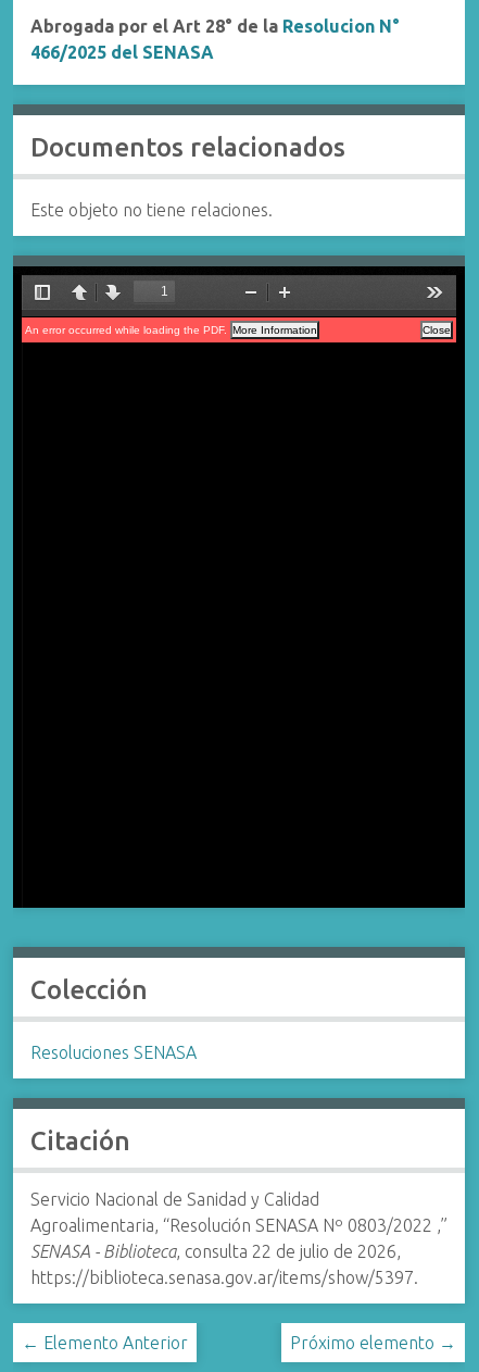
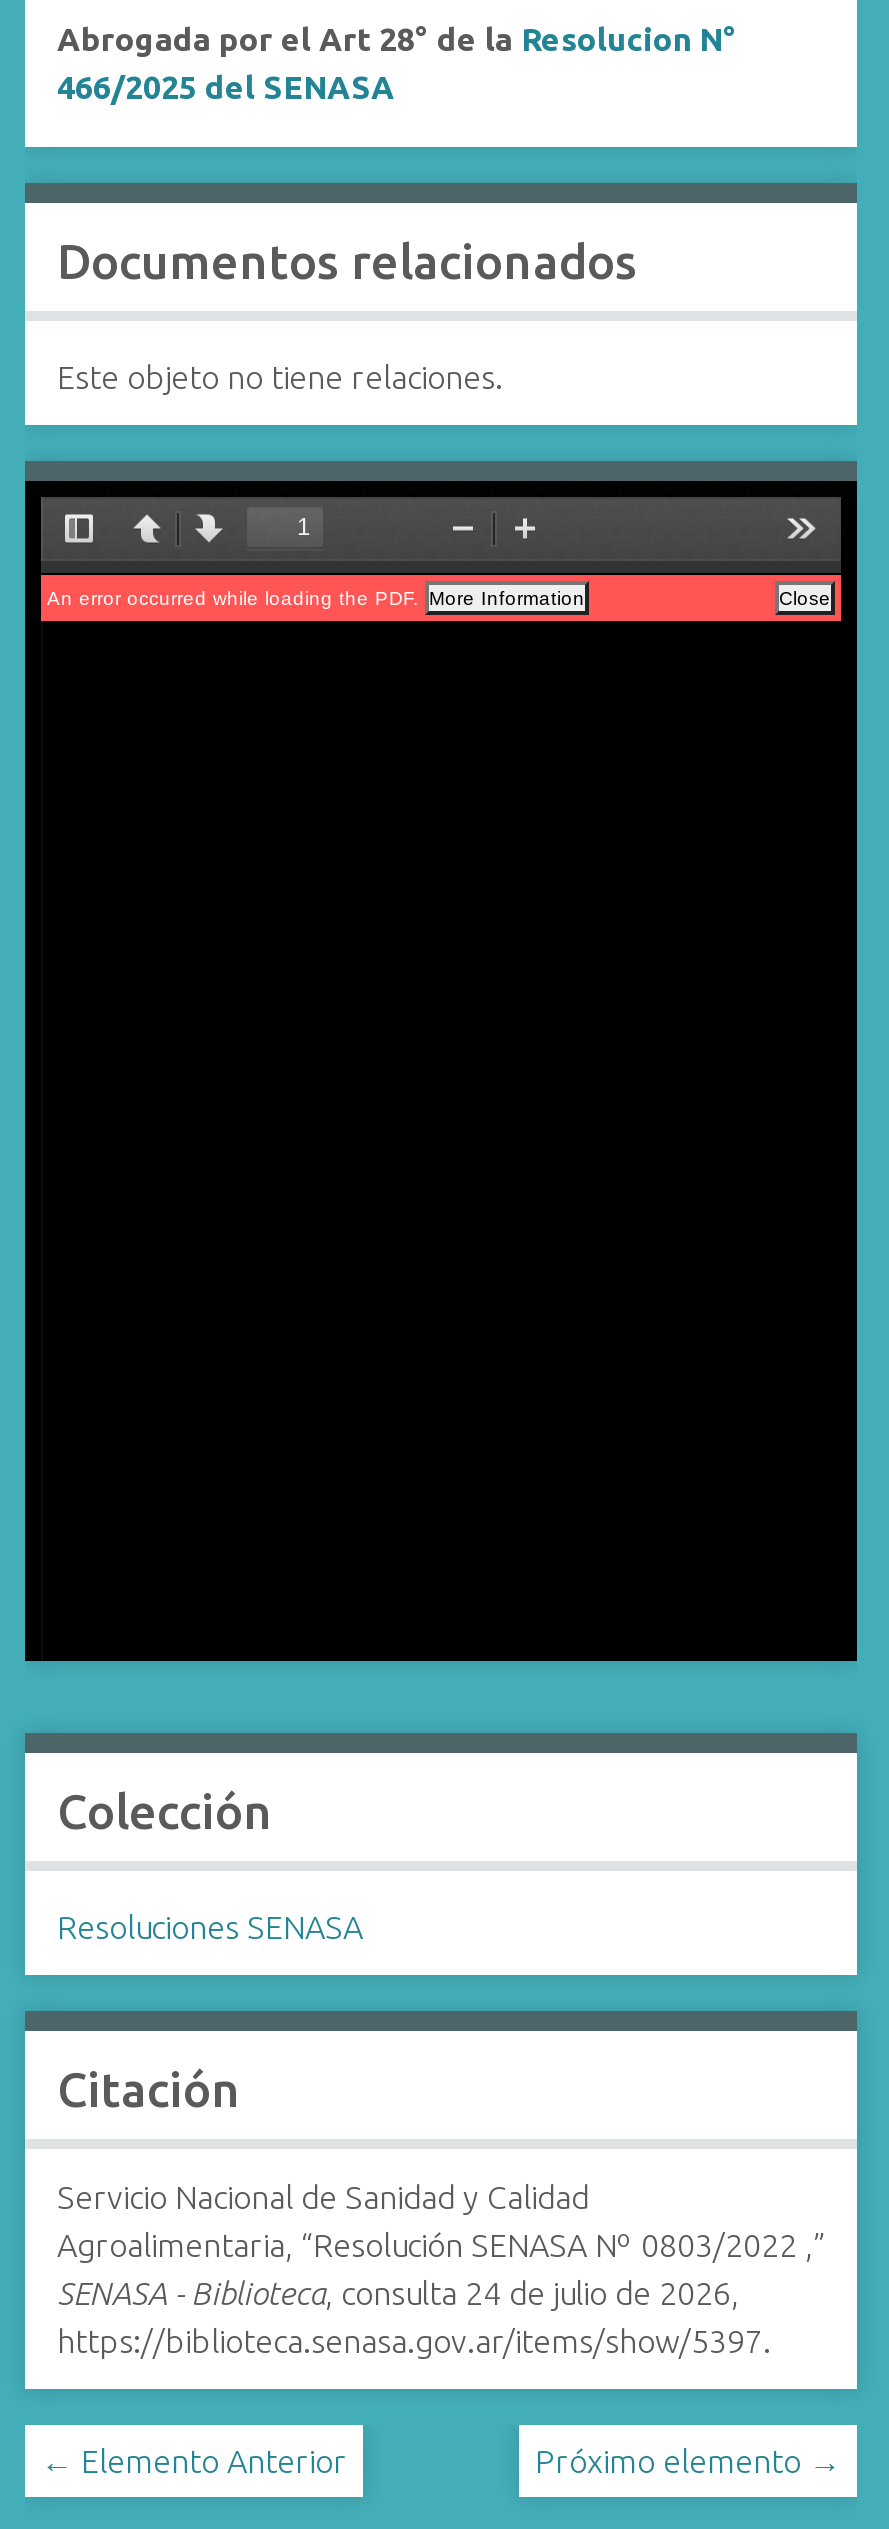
- SENASA - Biblioteca, consulta 22 de julio de 2026,
+ SENASA - Biblioteca, consulta 24 de julio de 2026,
